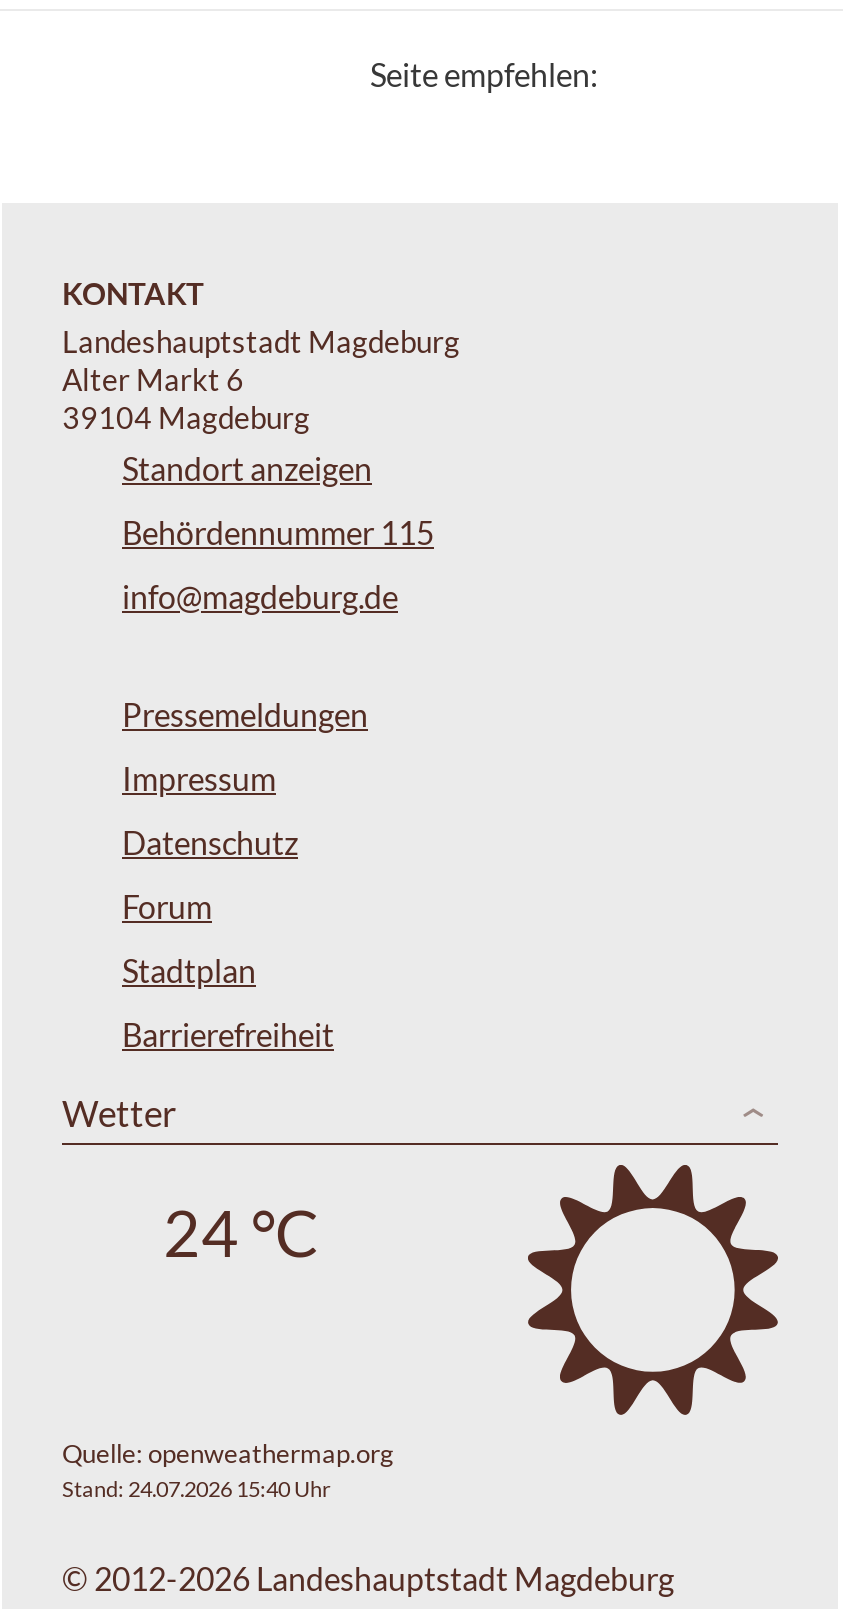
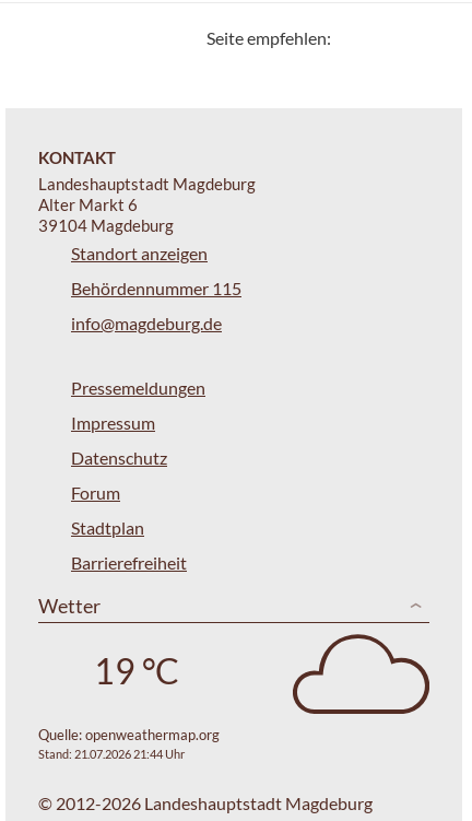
- [image]
+ [image]

- 24 °C
+ 19 °C

- Stand: 24.07.2026 15:40 Uhr
+ Stand: 21.07.2026 21:44 Uhr
